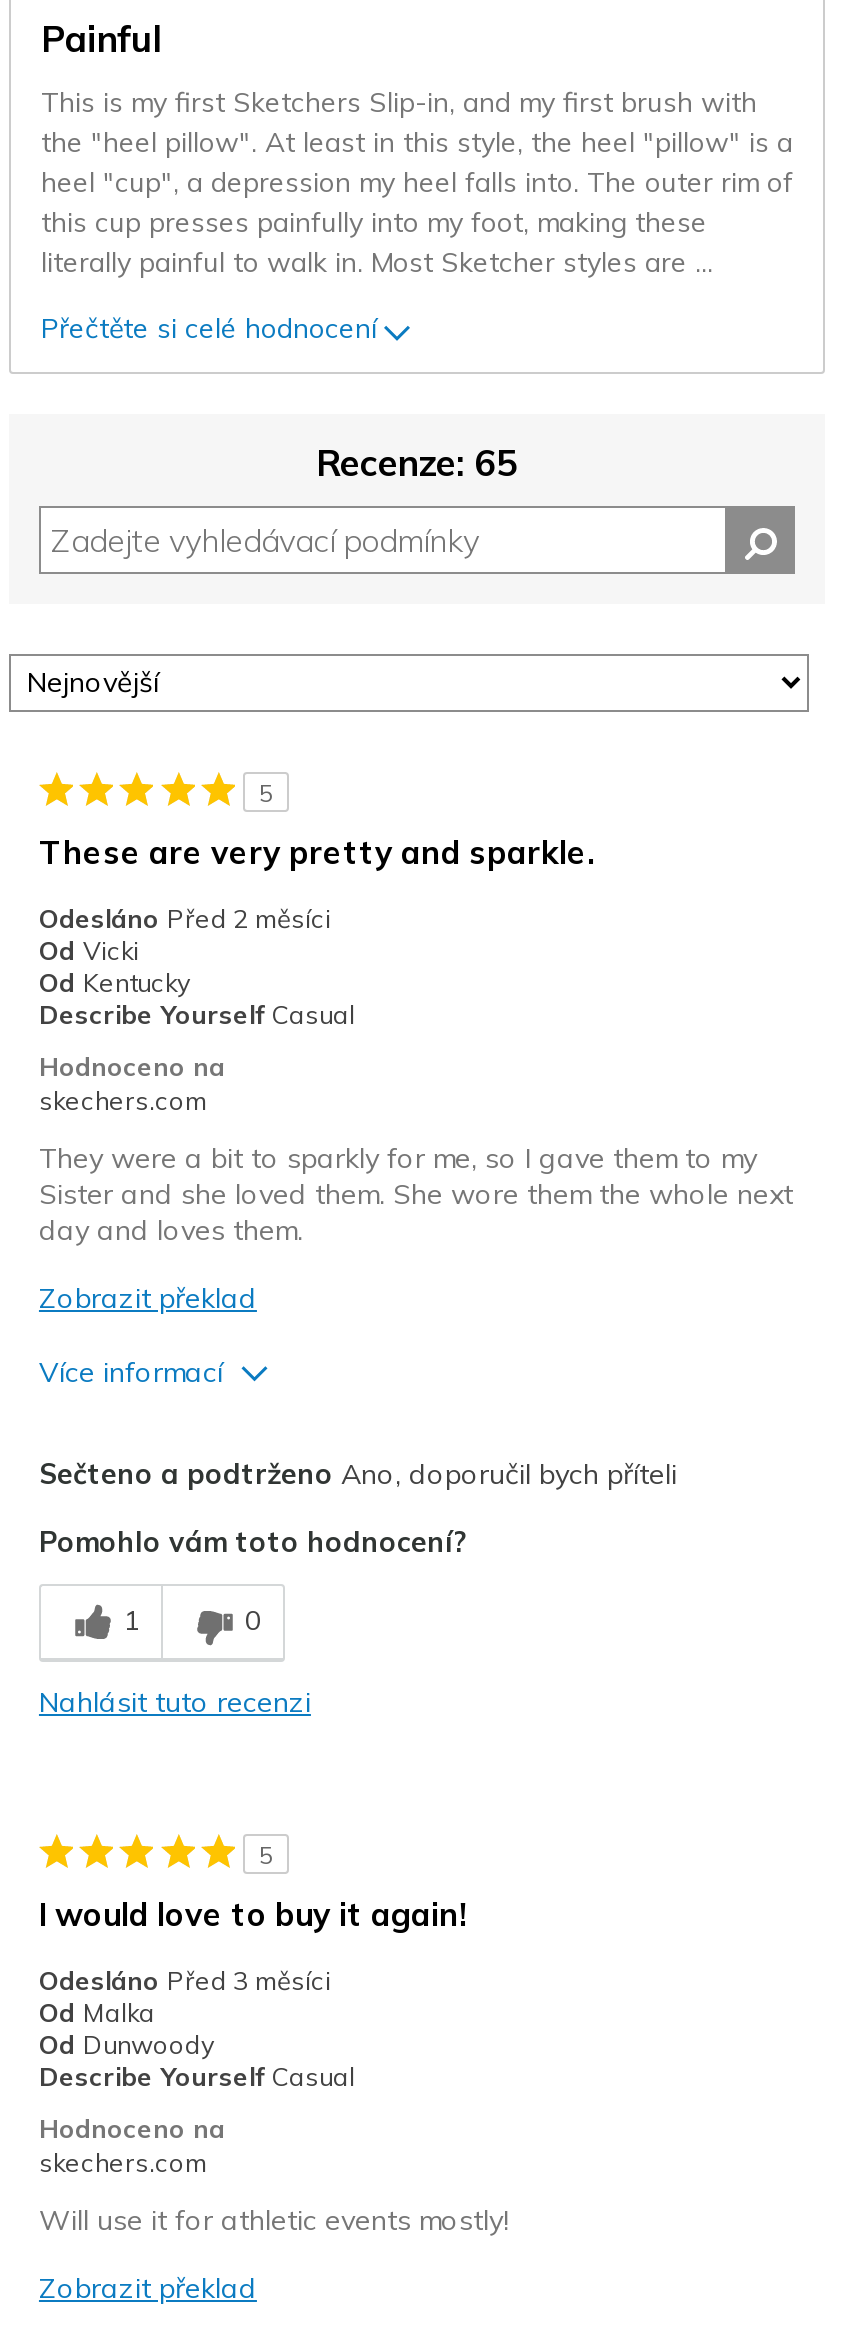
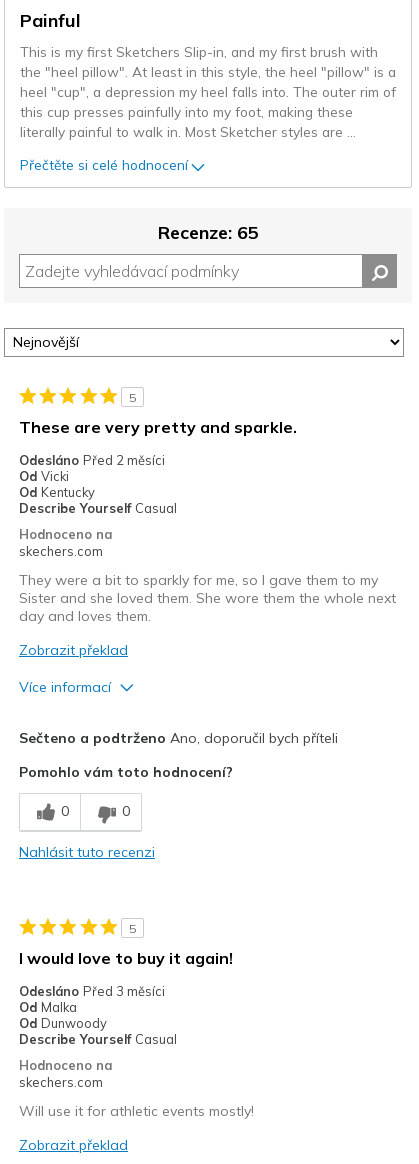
- 1
+ 0
